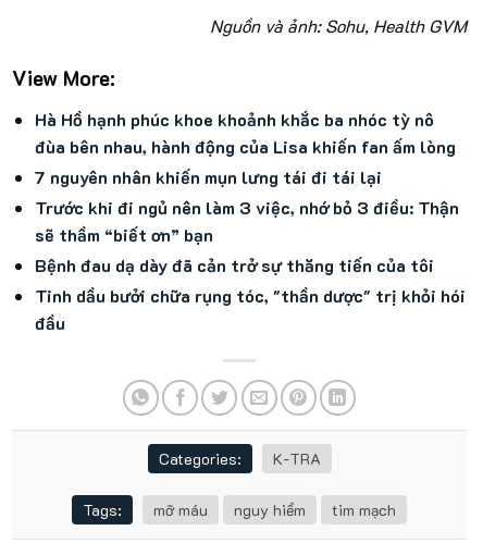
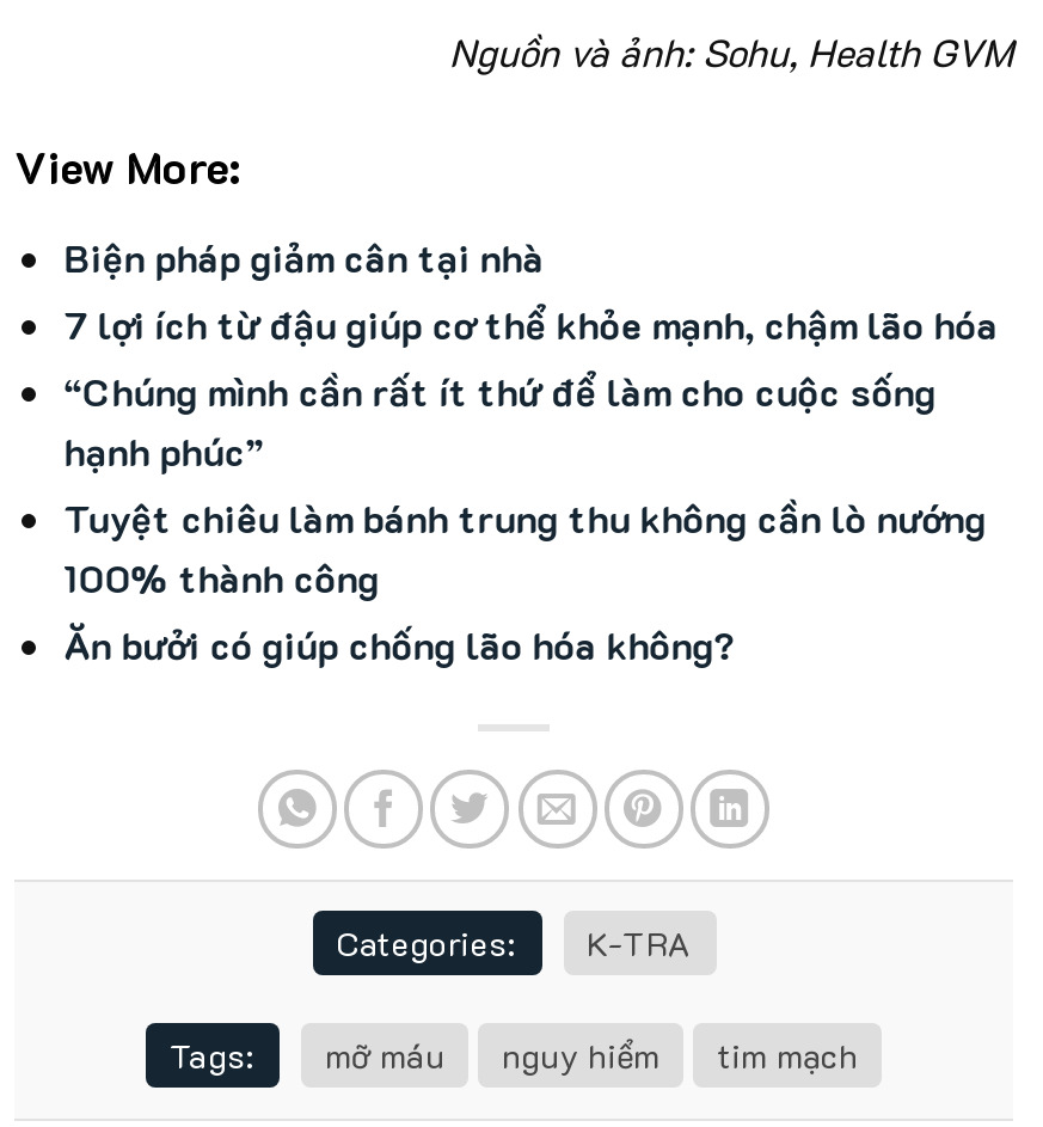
- Hà Hồ hạnh phúc khoe khoảnh khắc ba nhóc tỳ nô
- đùa bên nhau, hành động của Lisa khiến fan ấm lòng
- 7 nguyên nhân khiến mụn lưng tái đi tái lại
- Trước khi đi ngủ nên làm 3 việc, nhớ bỏ 3 điều: Thận
- sẽ thầm “biết ơn” bạn
- Bệnh đau dạ dày đã cản trở sự thăng tiến của tôi
- Tinh dầu bưởi chữa rụng tóc, "thần dược" trị khỏi hói
- đầu
+ Biện pháp giảm cân tại nhà
+ 7 lợi ích từ đậu giúp cơ thể khỏe mạnh, chậm lão hóa
+ “Chúng mình cần rất ít thứ để làm cho cuộc sống
+ hạnh phúc”
+ Tuyệt chiêu làm bánh trung thu không cần lò nướng
+ 100% thành công
+ Ăn bưởi có giúp chống lão hóa không?
